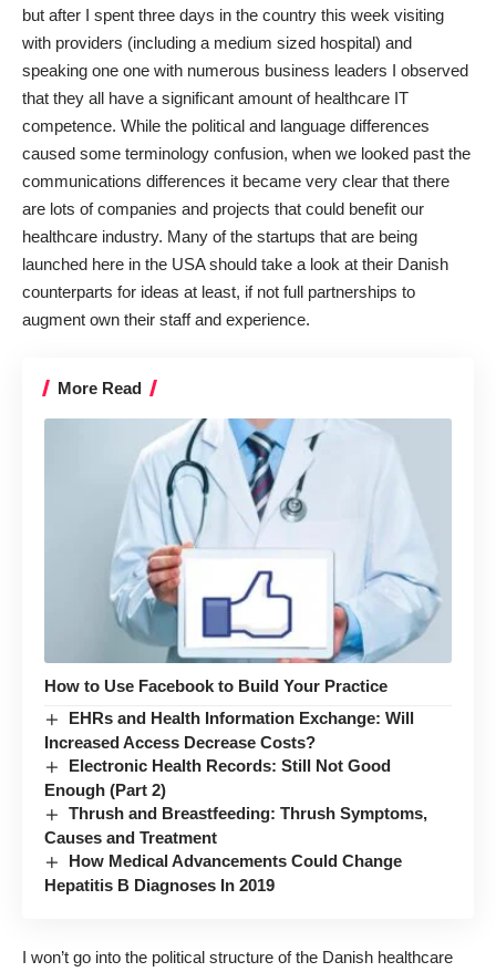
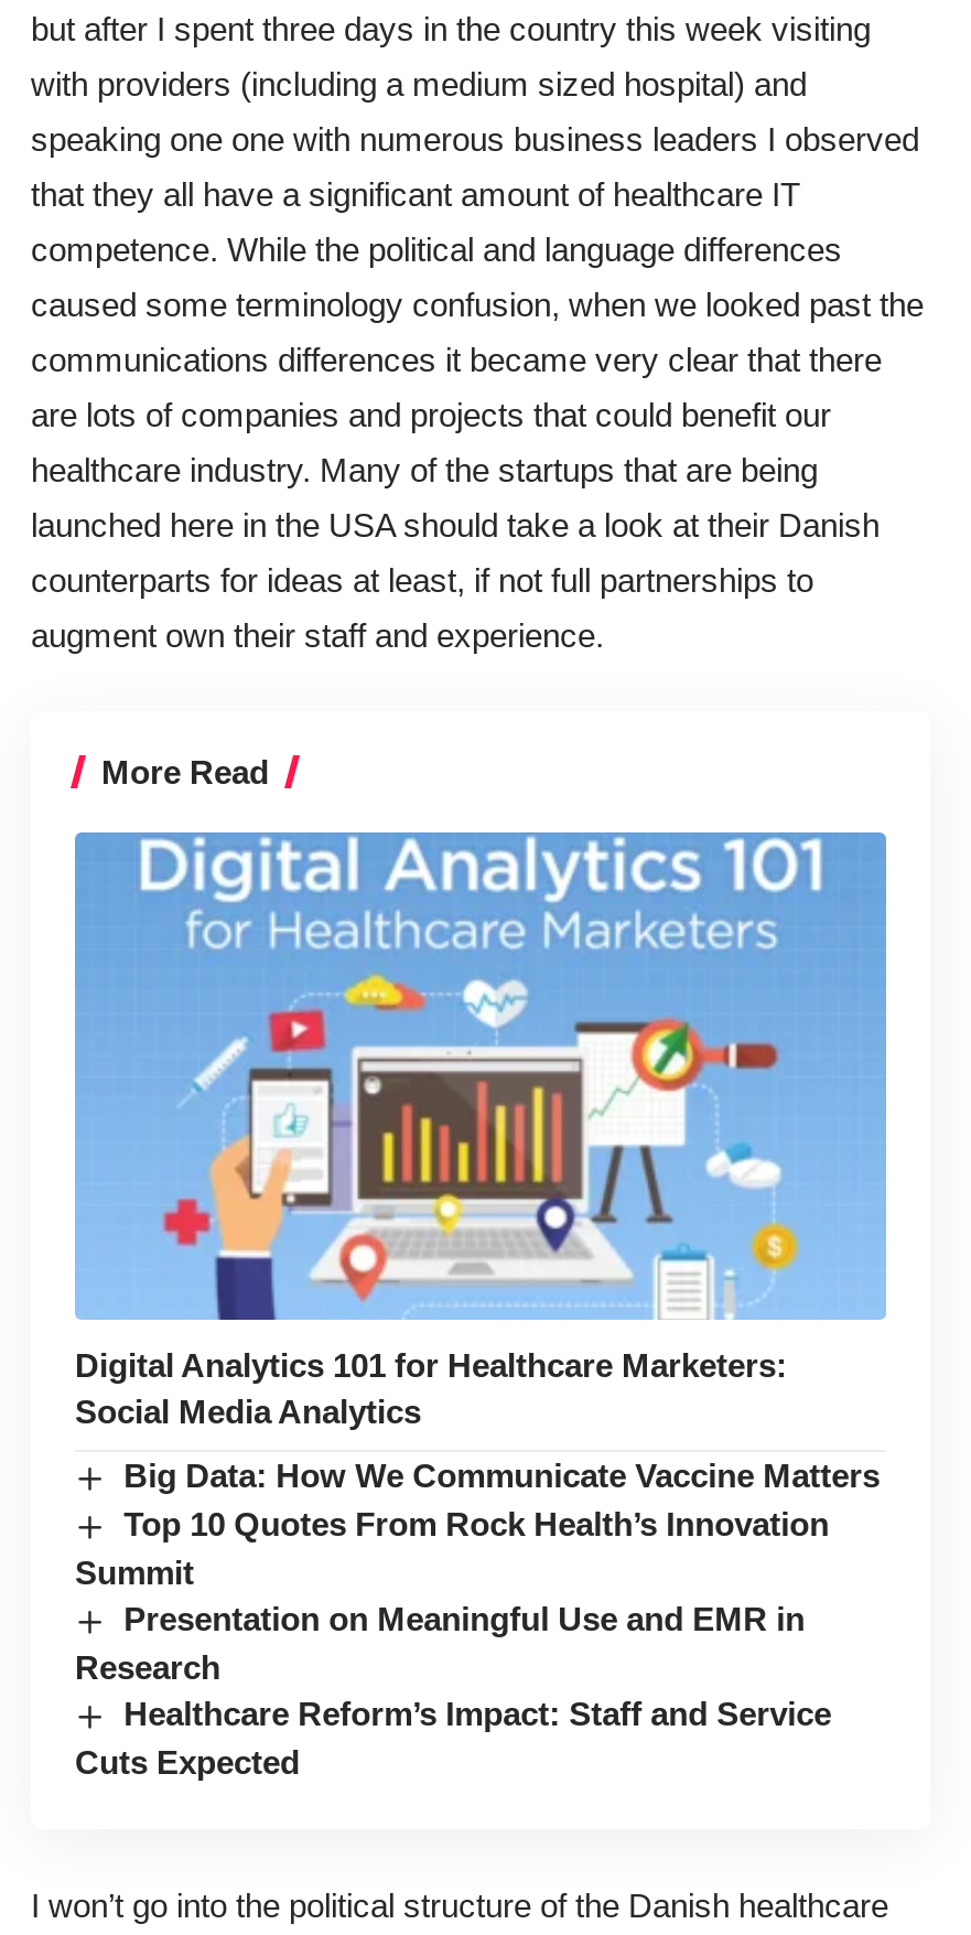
- [image]
- How to Use Facebook to Build Your Practice
+ [image]
+ Digital Analytics 101 for Healthcare Marketers:
+ Social Media Analytics

- EHRs and Health Information Exchange: Will
- Increased Access Decrease Costs?
- Electronic Health Records: Still Not Good
- Enough (Part 2)
- Thrush and Breastfeeding: Thrush Symptoms,
- Causes and Treatment
- How Medical Advancements Could Change
- Hepatitis B Diagnoses In 2019
+ Big Data: How We Communicate Vaccine Matters
+ Top 10 Quotes From Rock Health’s Innovation
+ Summit
+ Presentation on Meaningful Use and EMR in
+ Research
+ Healthcare Reform’s Impact: Staff and Service
+ Cuts Expected
